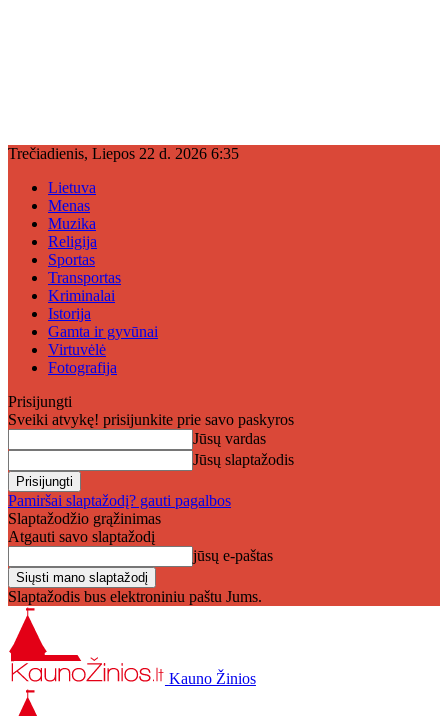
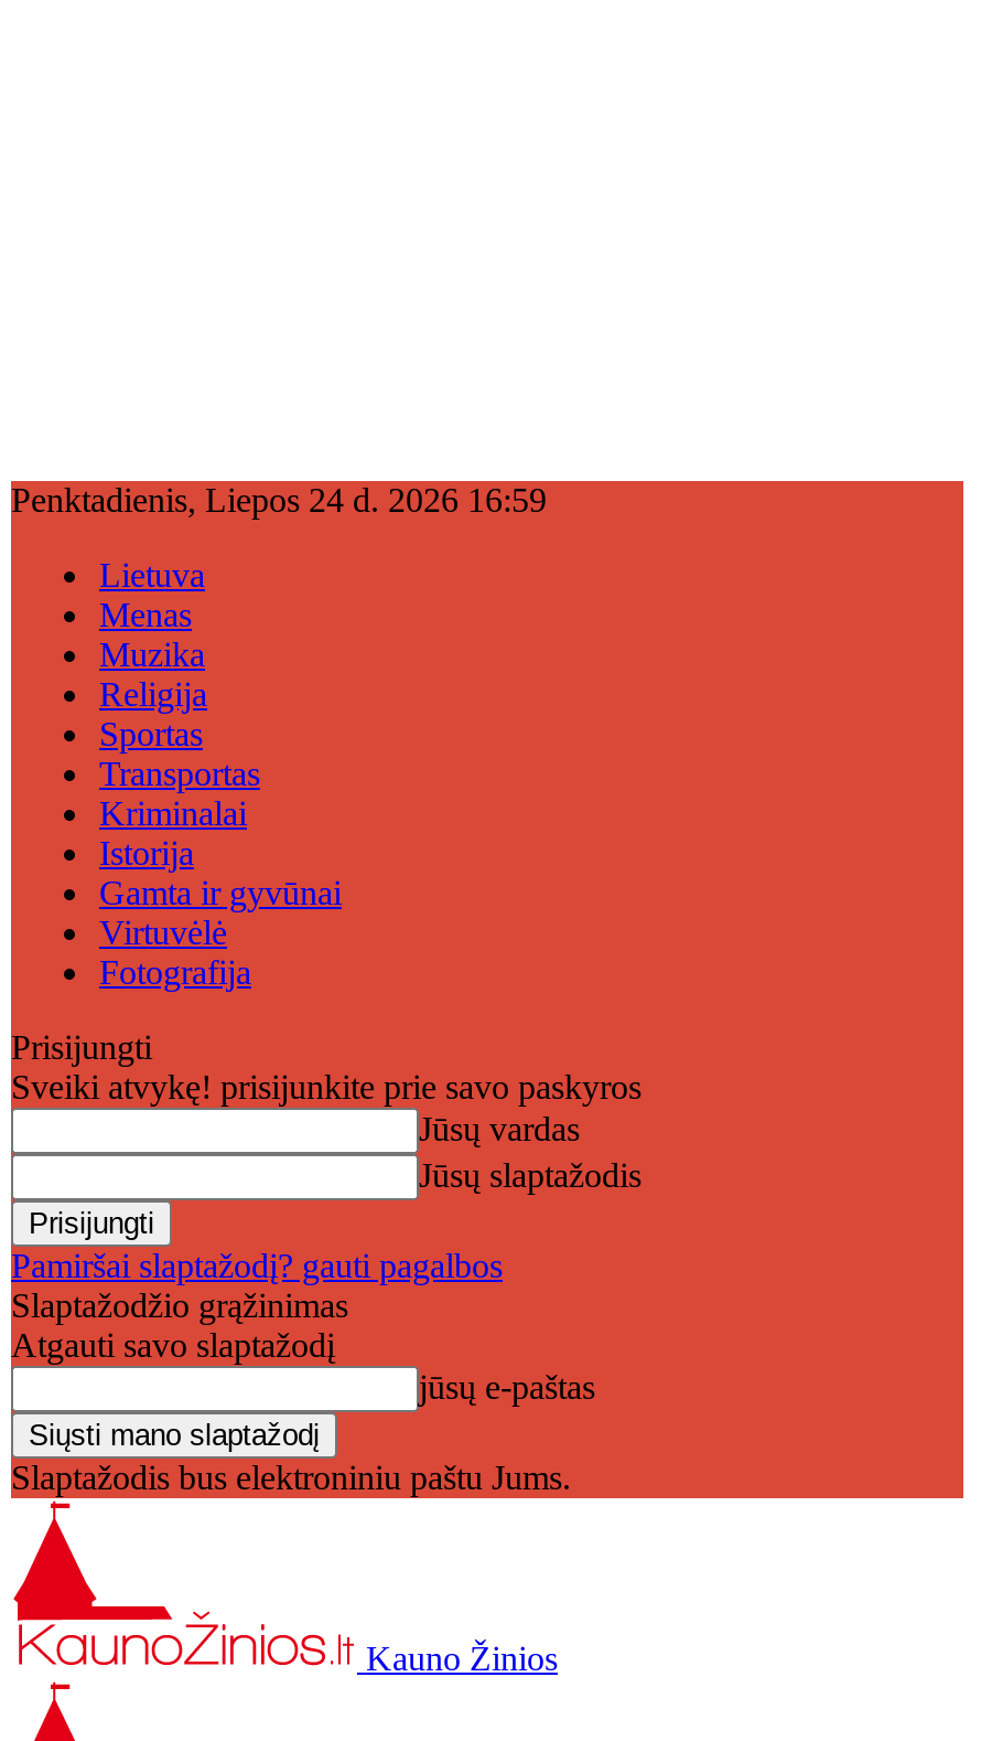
- Trečiadienis, Liepos 22 d. 2026 6:35
+ Penktadienis, Liepos 24 d. 2026 16:59
